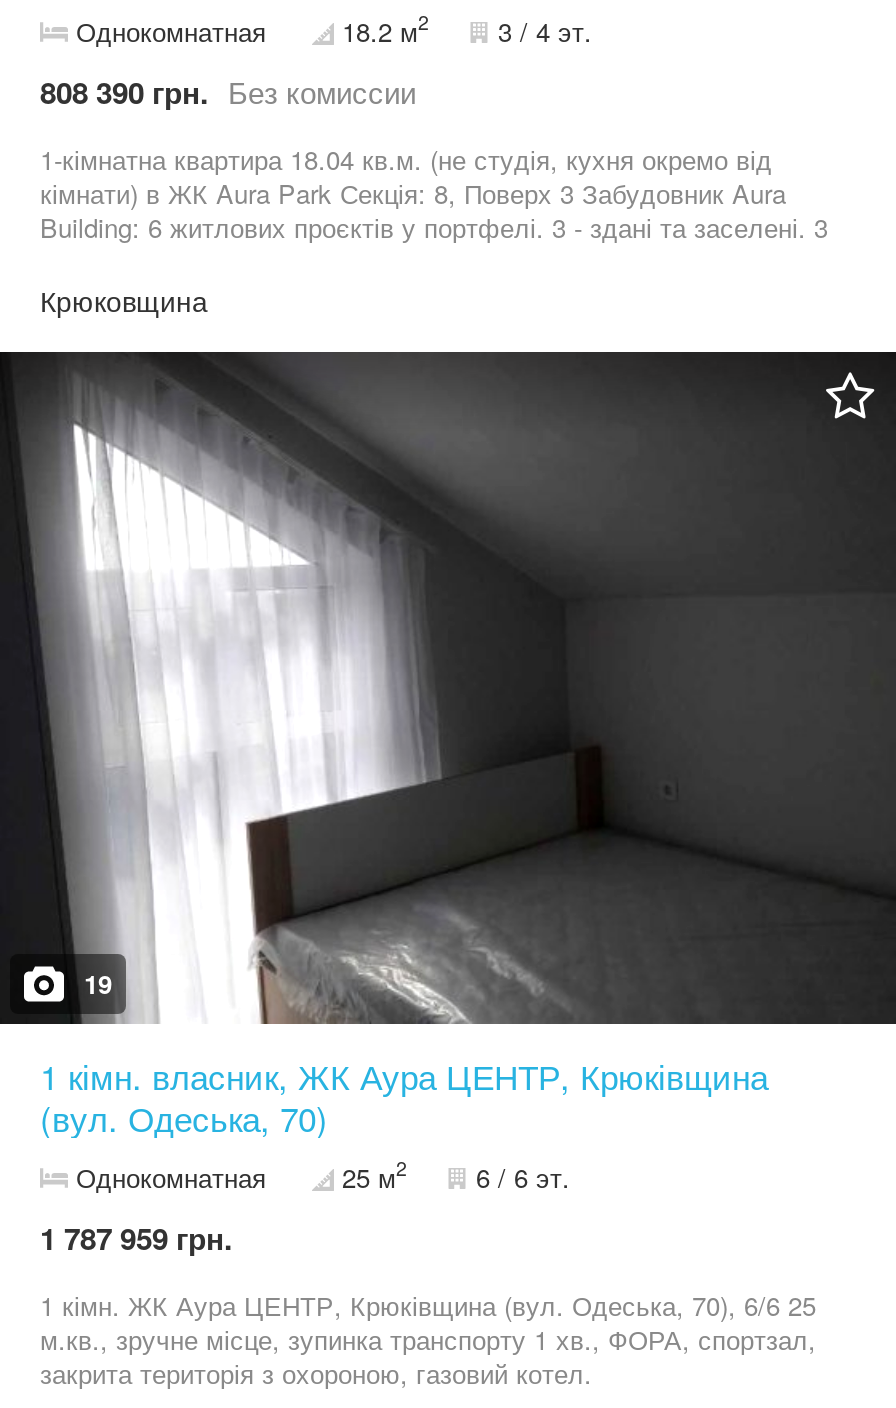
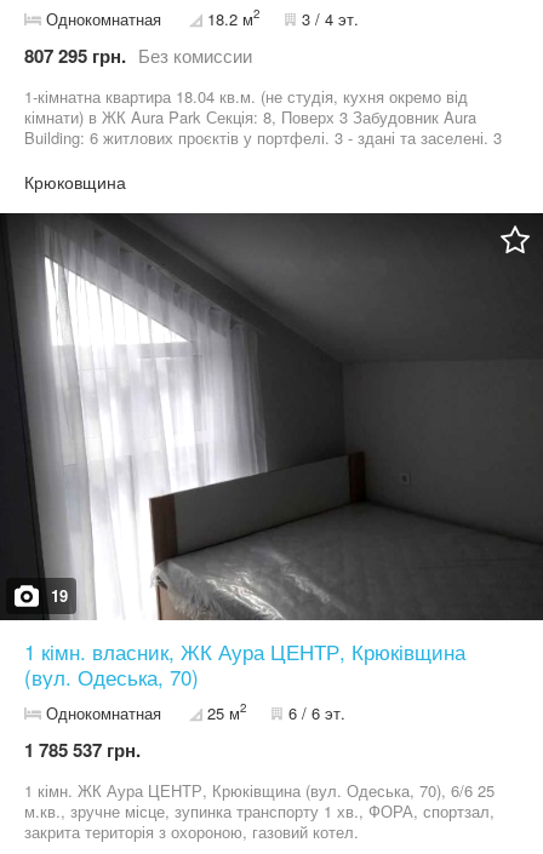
- 808 390 грн. Без комиссии
+ 807 295 грн. Без комиссии

- 1 787 959 грн.
+ 1 785 537 грн.
